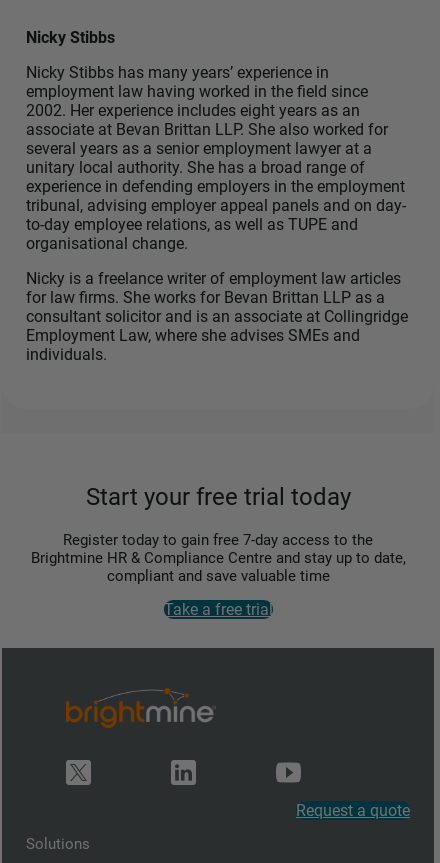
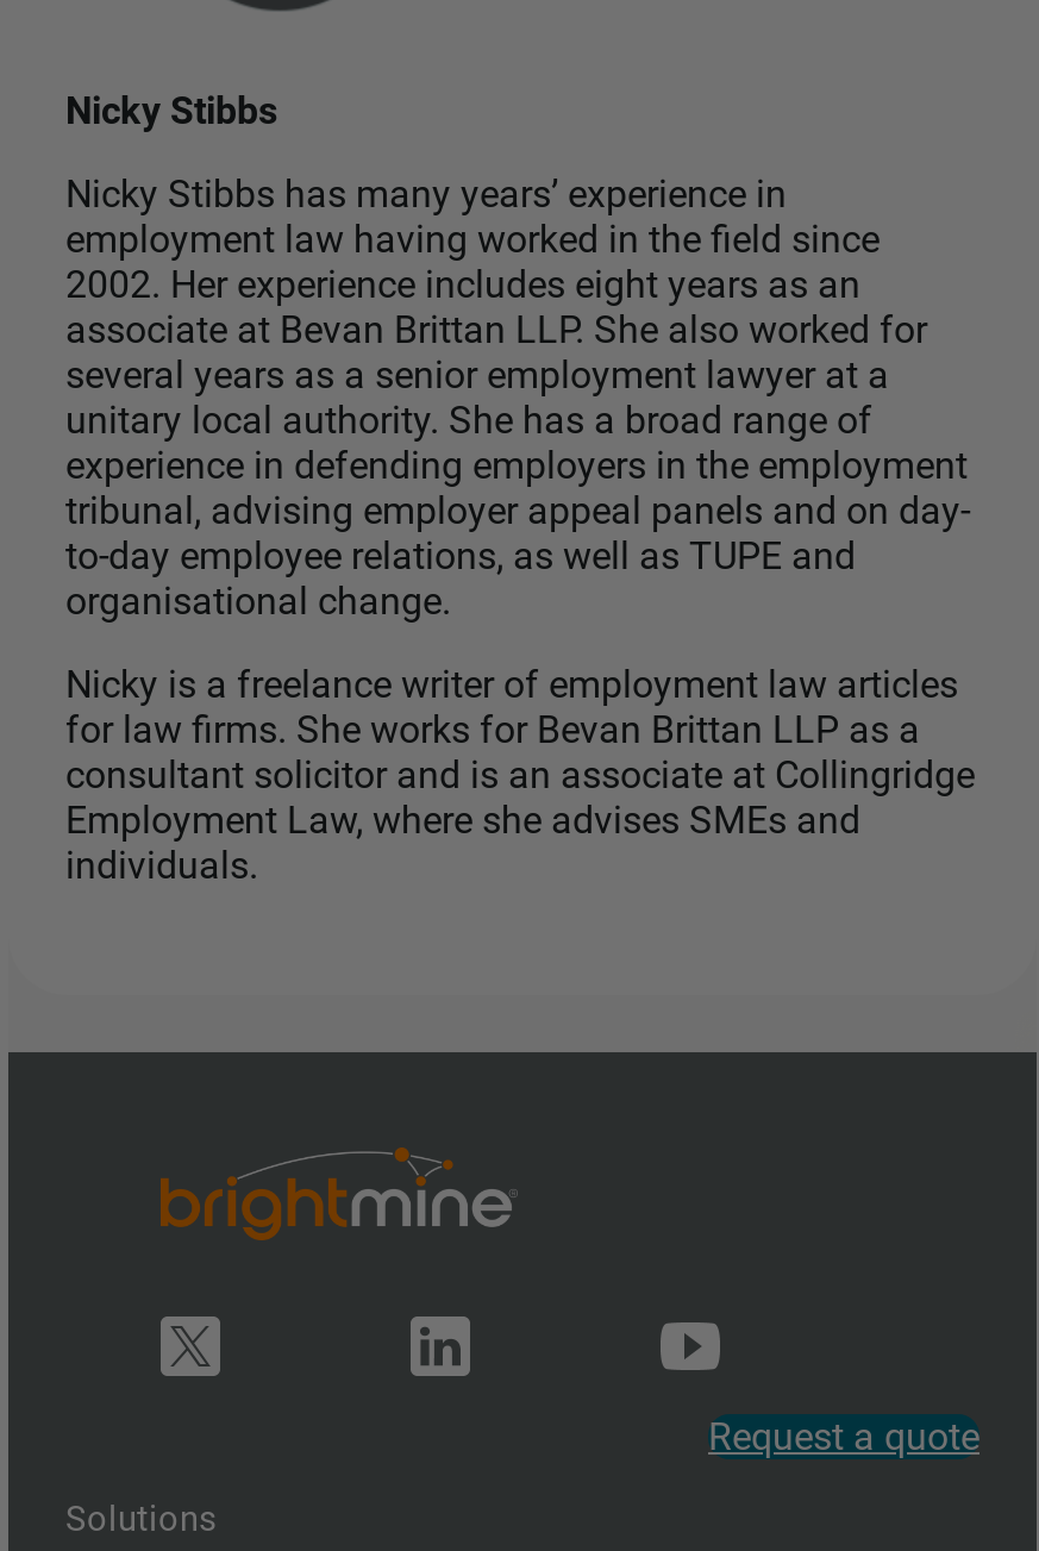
- Start your free trial today
- Register today to gain free 7-day access to the
- Brightmine HR & Compliance Centre and stay up to date,
- compliant and save valuable time
- Take a free trial
